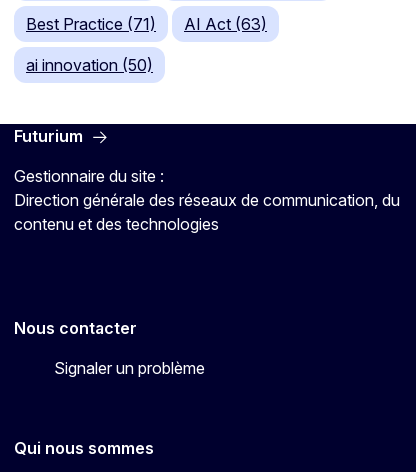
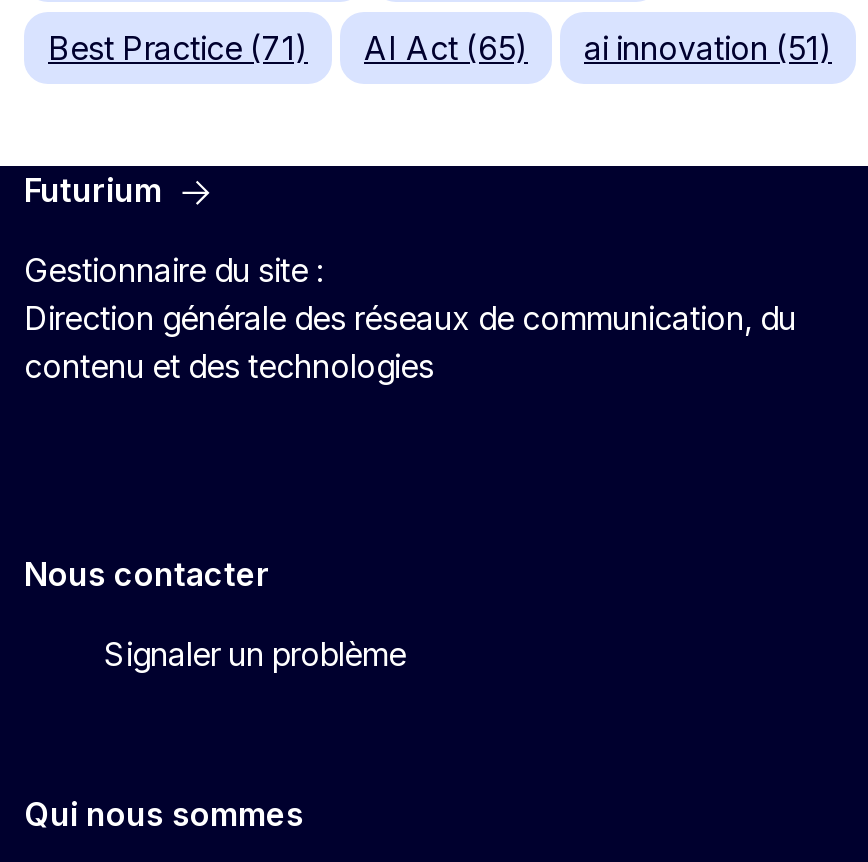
- AI Act (63)
+ AI Act (65)

- ai innovation (50)
+ ai innovation (51)
